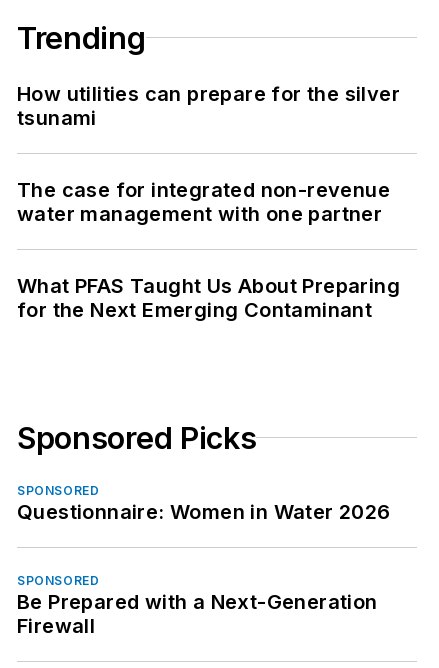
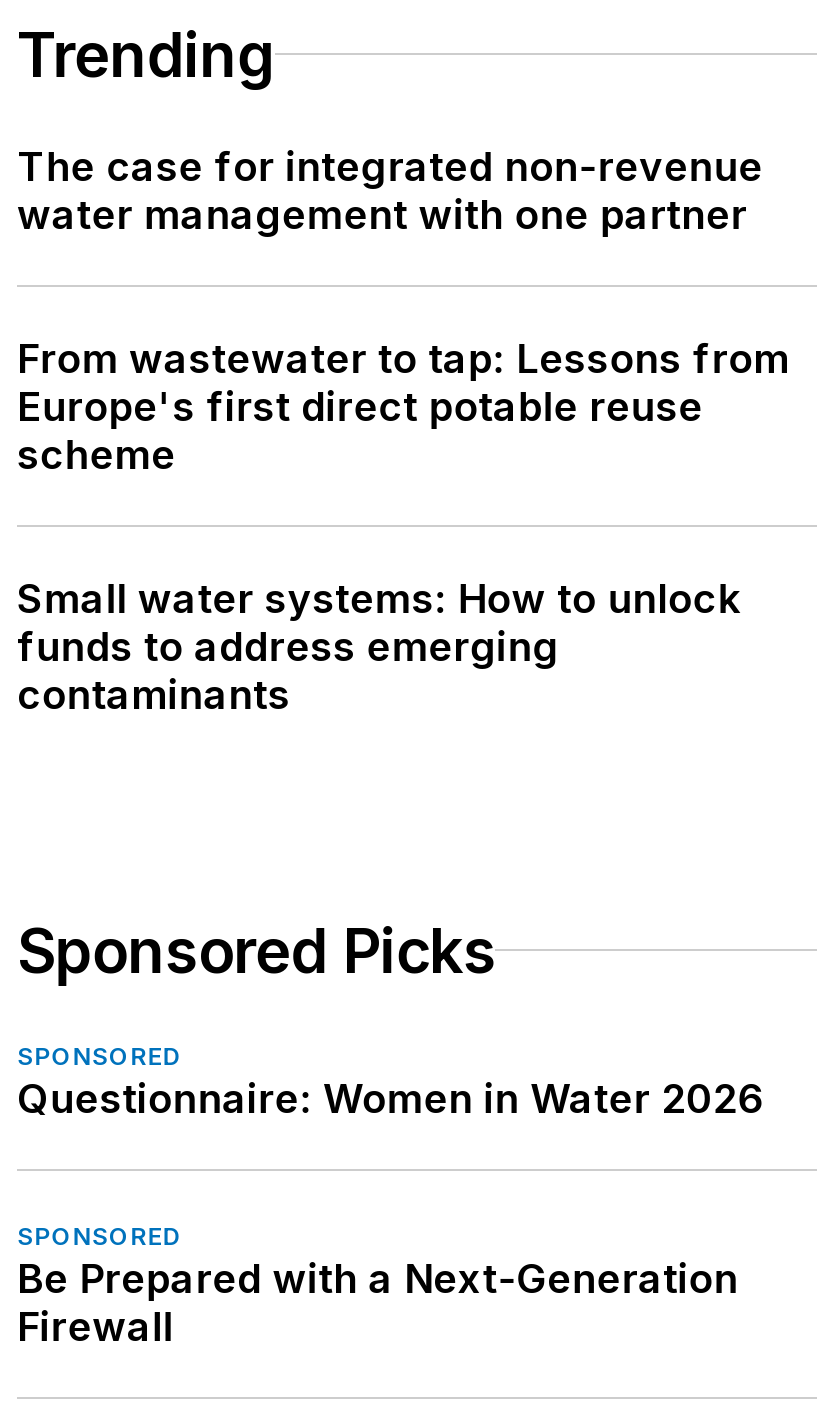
- How utilities can prepare for the silver
- tsunami

moved up: The case for integrated non-revenue | water management with one partner

- What PFAS Taught Us About Preparing
- for the Next Emerging Contaminant
+ From wastewater to tap: Lessons from
+ Europe's first direct potable reuse
+ scheme
+ Small water systems: How to unlock
+ funds to address emerging
+ contaminants
